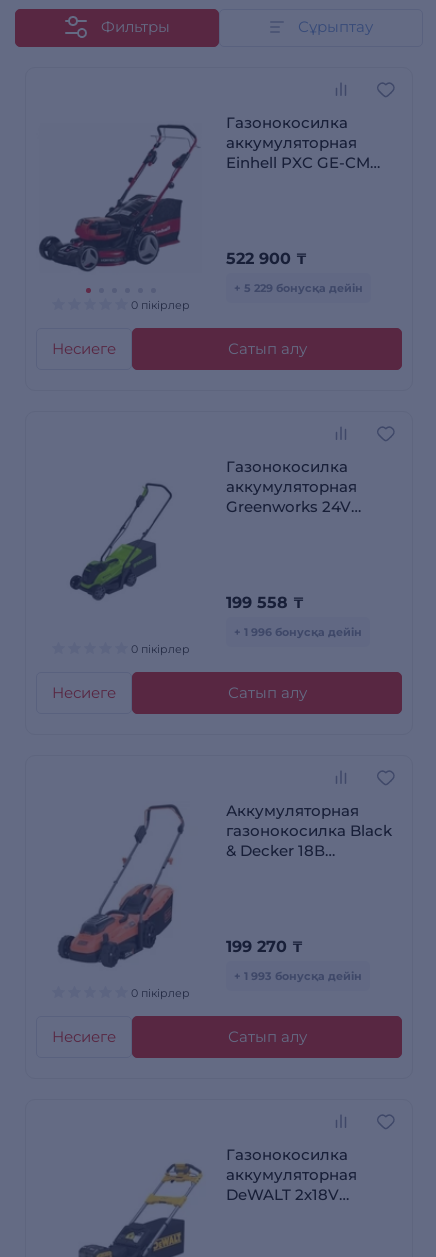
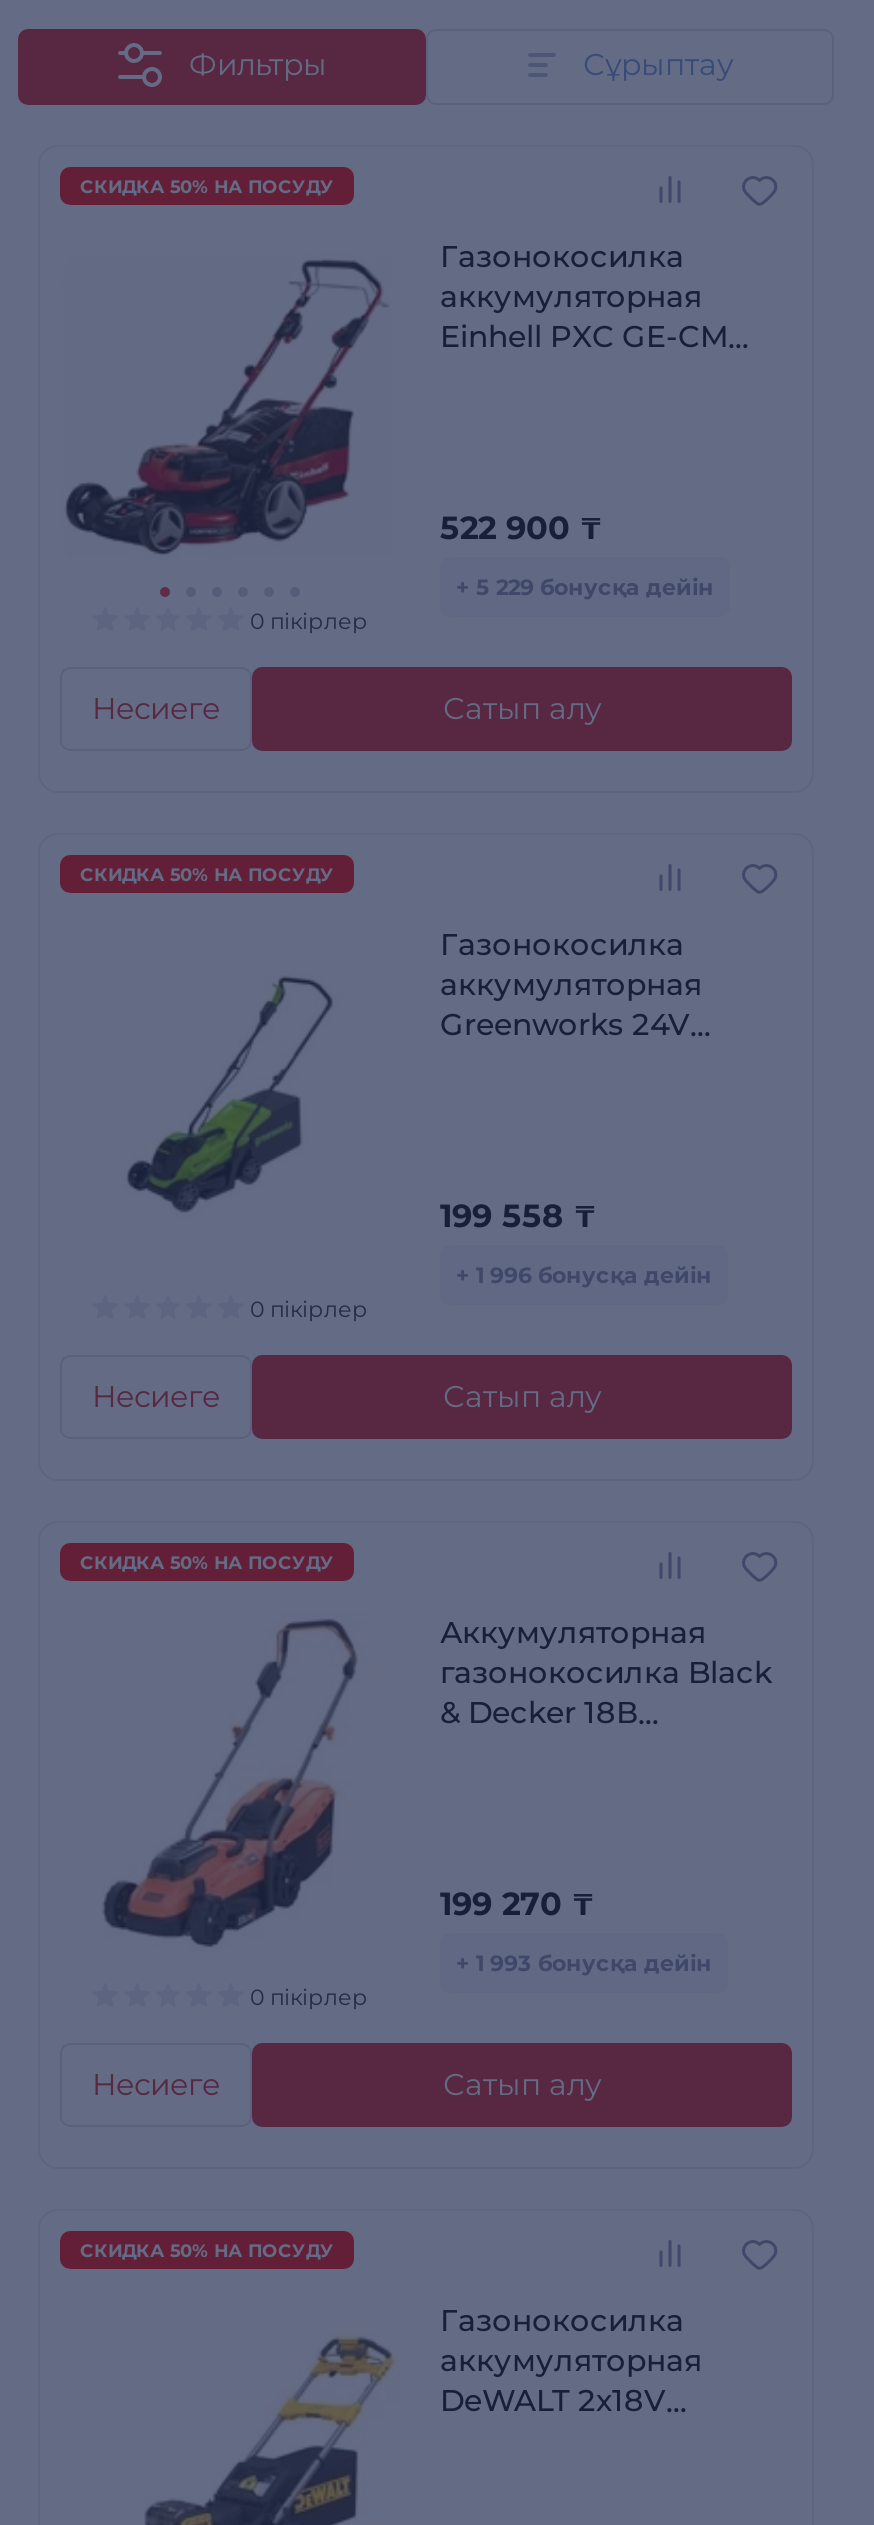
+ СКИДКА 50% НА ПОСУДУ

+ СКИДКА 50% НА ПОСУДУ

+ СКИДКА 50% НА ПОСУДУ

+ СКИДКА 50% НА ПОСУДУ
